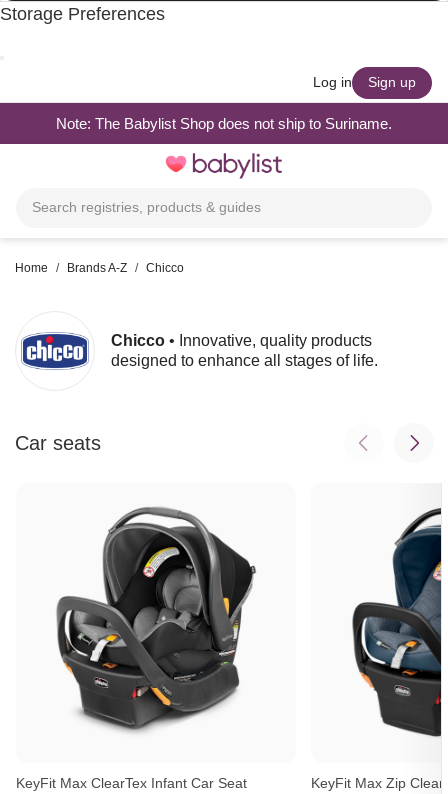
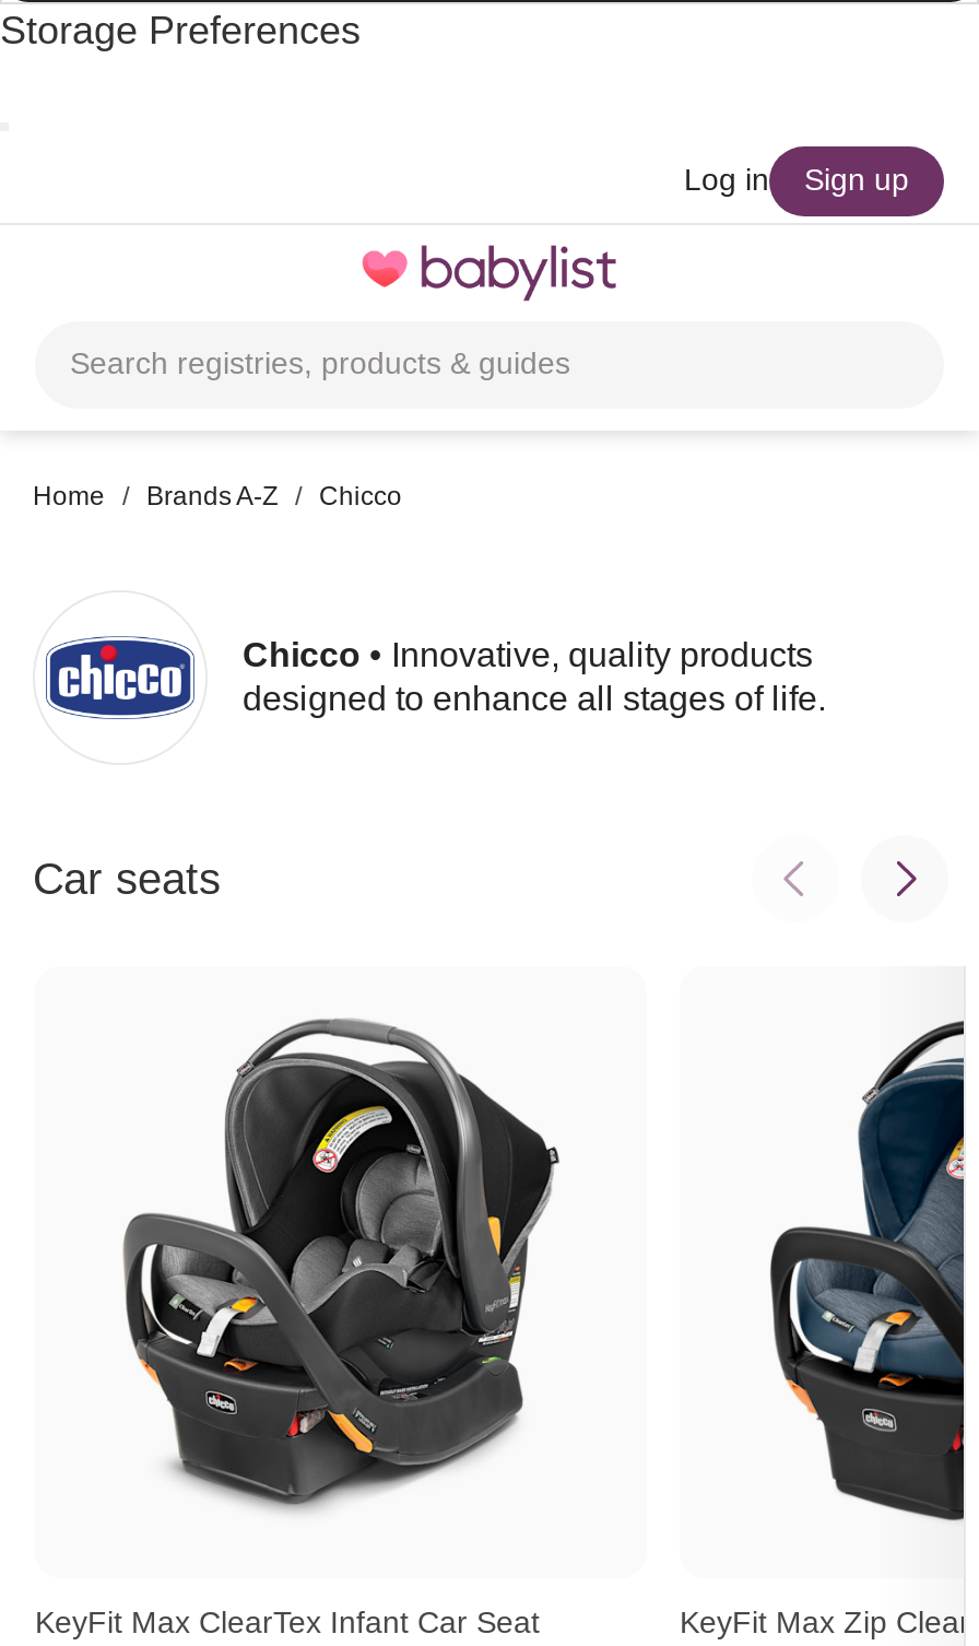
- Note: The Babylist Shop does not ship to Suriname.
